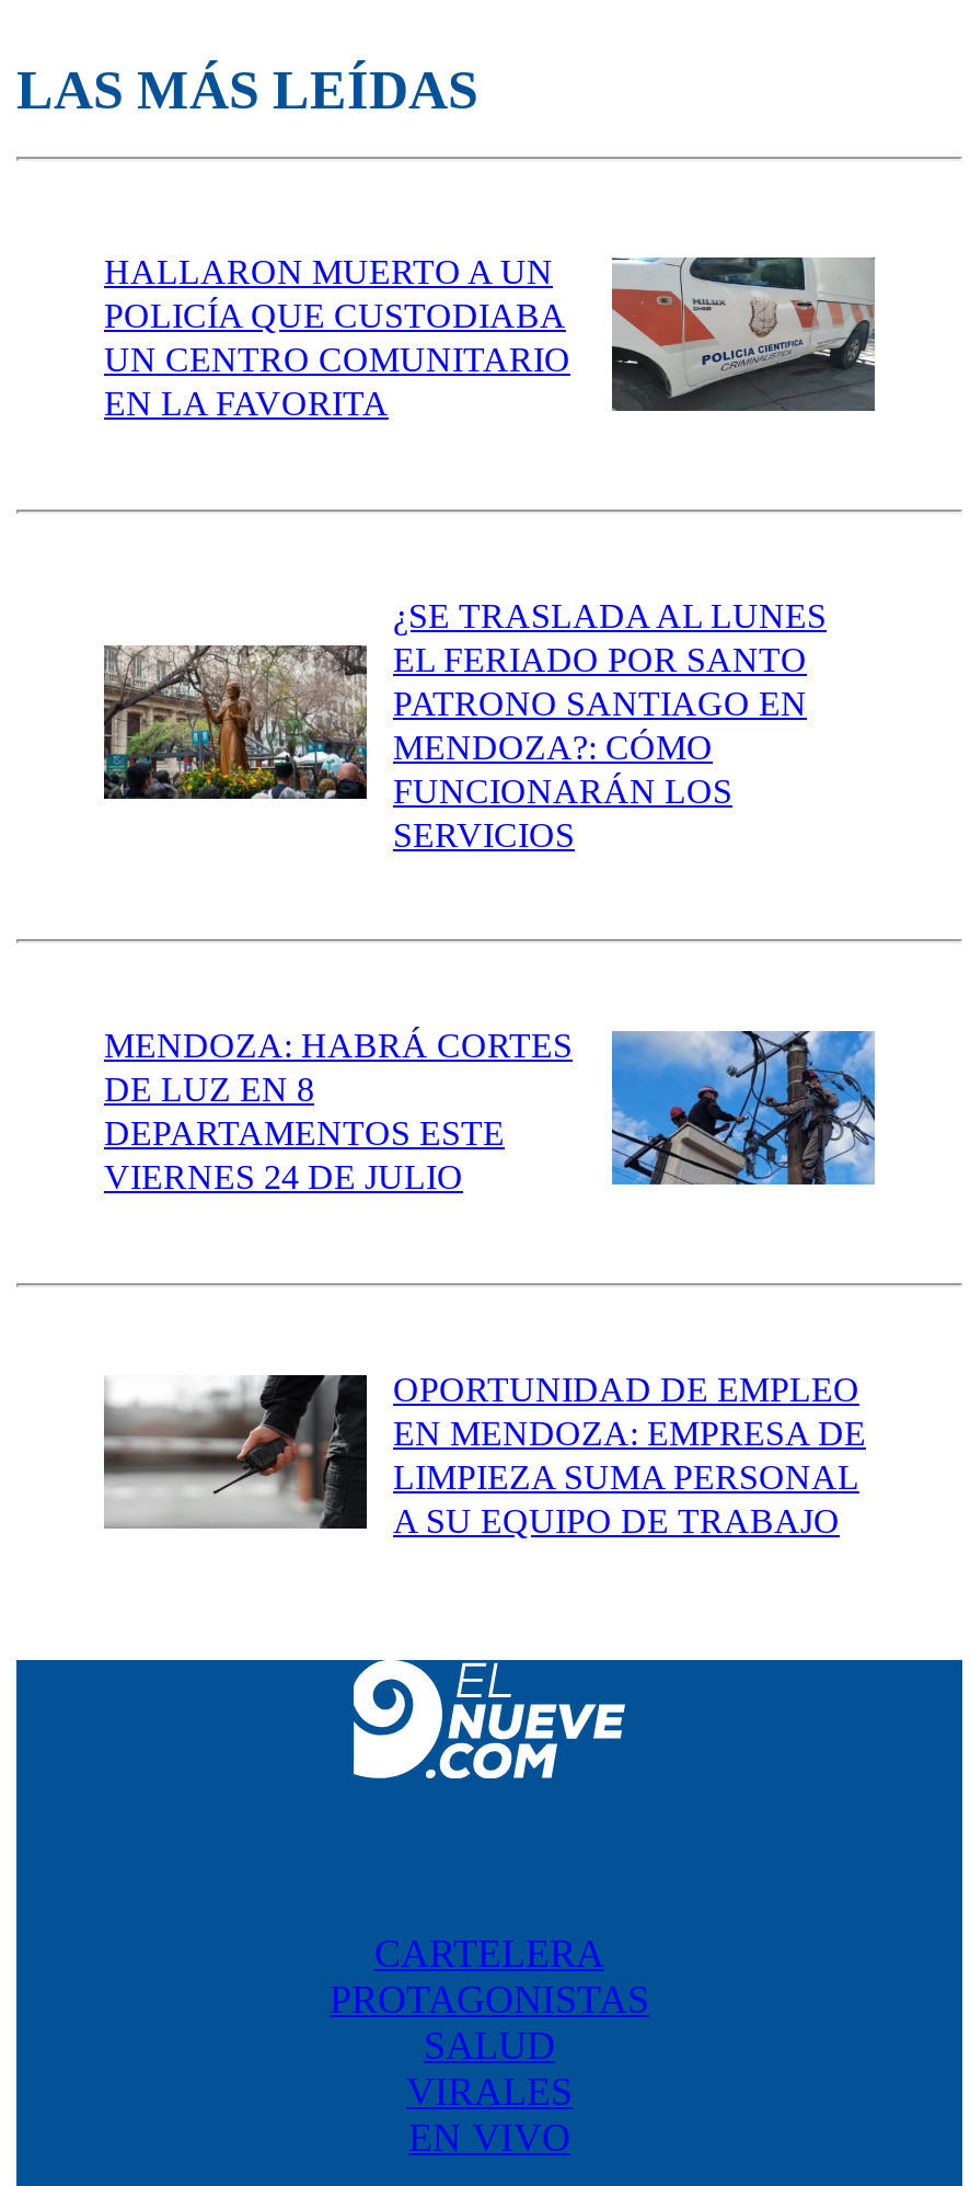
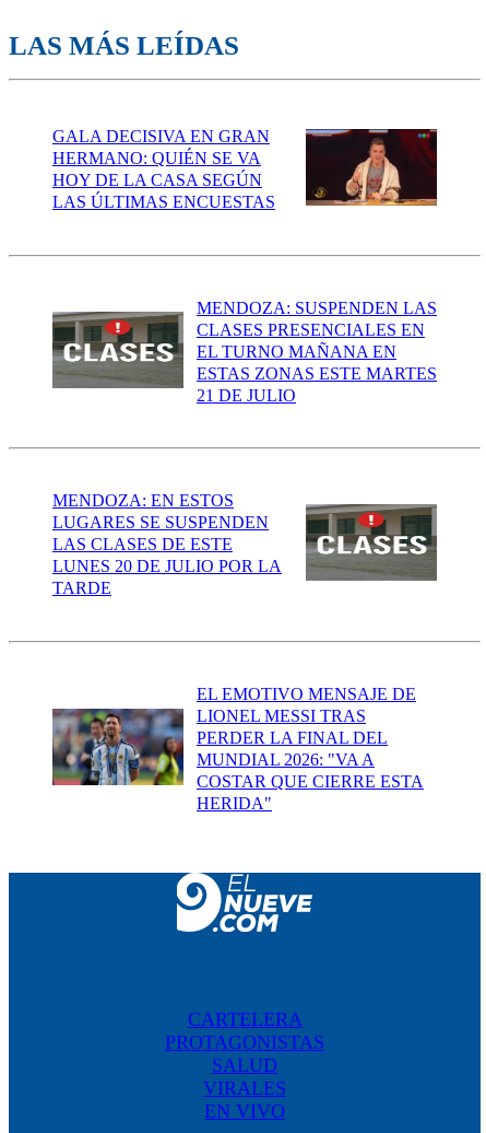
- [image]
- HALLARON MUERTO A UN
- POLICÍA QUE CUSTODIABA
- UN CENTRO COMUNITARIO
- EN LA FAVORITA
+ [image]
+ GALA DECISIVA EN GRAN
+ HERMANO: QUIÉN SE VA
+ HOY DE LA CASA SEGÚN
+ LAS ÚLTIMAS ENCUESTAS

- [image]
- ¿SE TRASLADA AL LUNES
- EL FERIADO POR SANTO
- PATRONO SANTIAGO EN
- MENDOZA?: CÓMO
- FUNCIONARÁN LOS
- SERVICIOS
+ [image]
+ MENDOZA: SUSPENDEN LAS
+ CLASES PRESENCIALES EN
+ EL TURNO MAÑANA EN
+ ESTAS ZONAS ESTE MARTES
+ 21 DE JULIO

- [image]
- MENDOZA: HABRÁ CORTES
- DE LUZ EN 8
- DEPARTAMENTOS ESTE
- VIERNES 24 DE JULIO
+ [image]
+ MENDOZA: EN ESTOS
+ LUGARES SE SUSPENDEN
+ LAS CLASES DE ESTE
+ LUNES 20 DE JULIO POR LA
+ TARDE

- [image]
- OPORTUNIDAD DE EMPLEO
- EN MENDOZA: EMPRESA DE
- LIMPIEZA SUMA PERSONAL
- A SU EQUIPO DE TRABAJO
+ [image]
+ EL EMOTIVO MENSAJE DE
+ LIONEL MESSI TRAS
+ PERDER LA FINAL DEL
+ MUNDIAL 2026: "VA A
+ COSTAR QUE CIERRE ESTA
+ HERIDA"
